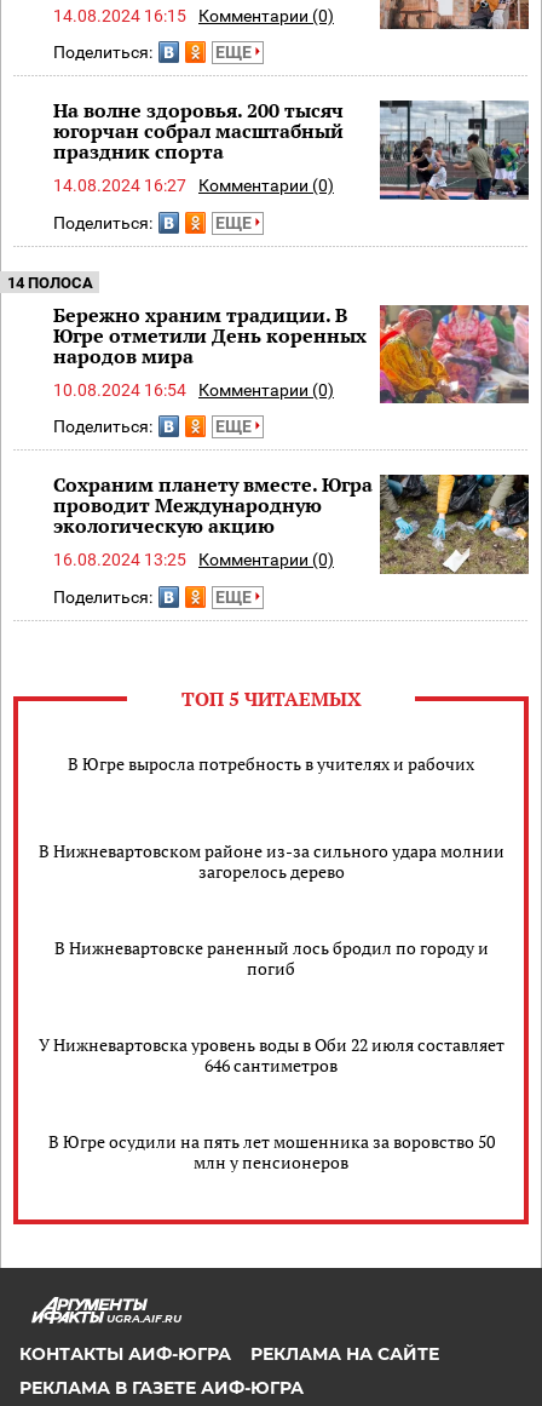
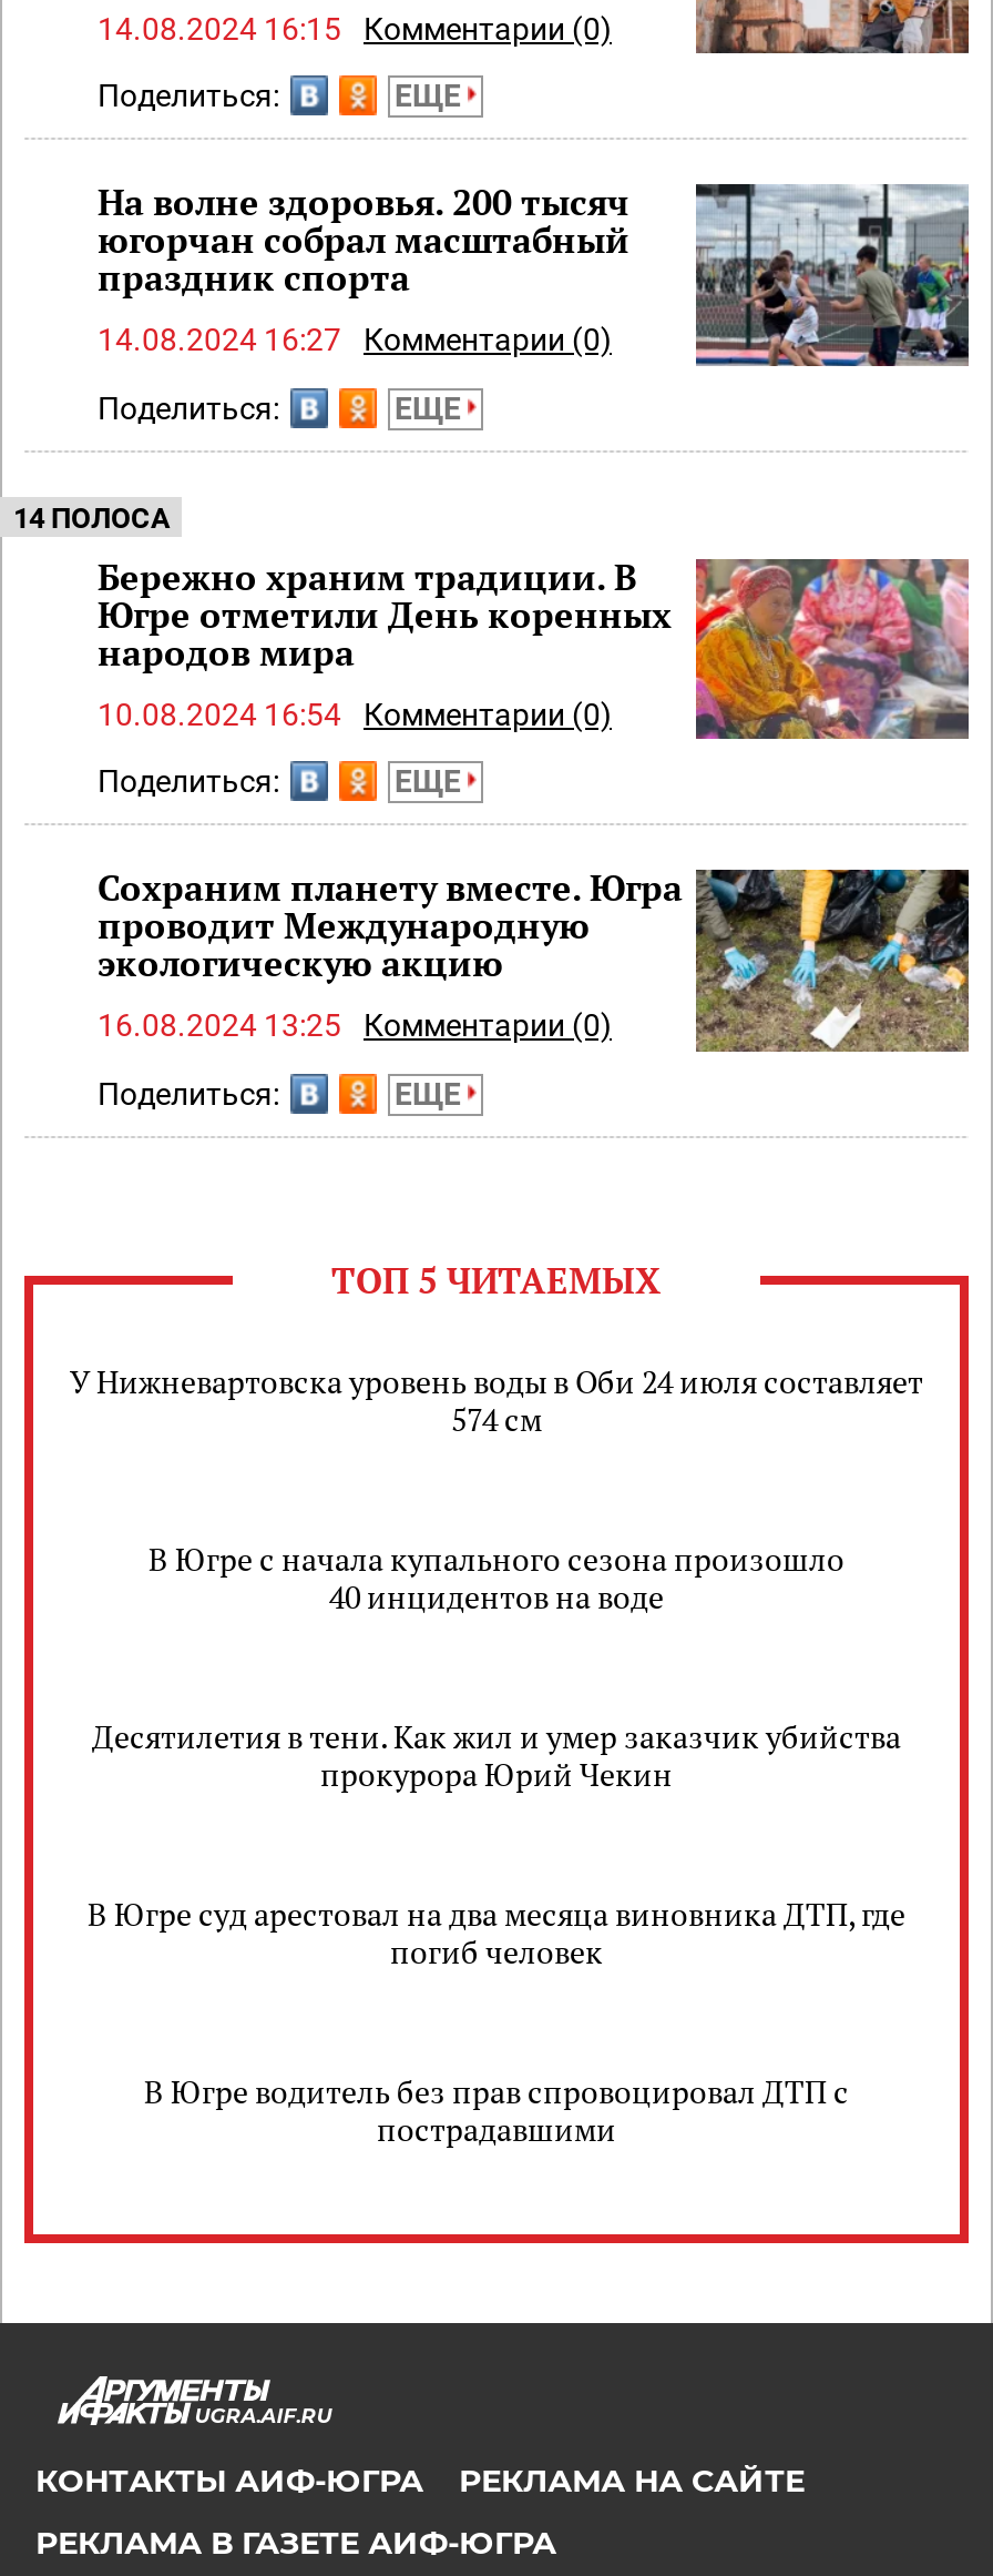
- В Югре выросла потребность в учителях и рабочих
+ У Нижневартовска уровень воды в Оби 24 июля составляет
+ 574 см

- В Нижневартовском районе из-за сильного удара молнии
- загорелось дерево
+ В Югре с начала купального сезона произошло
+ 40 инцидентов на воде

- В Нижневартовске раненный лось бродил по городу и
- погиб
+ Десятилетия в тени. Как жил и умер заказчик убийства
+ прокурора Юрий Чекин

- У Нижневартовска уровень воды в Оби 22 июля составляет
- 646 сантиметров
+ В Югре суд арестовал на два месяца виновника ДТП, где
+ погиб человек

- В Югре осудили на пять лет мошенника за воровство 50
- млн у пенсионеров
+ В Югре водитель без прав спровоцировал ДТП с
+ пострадавшими
